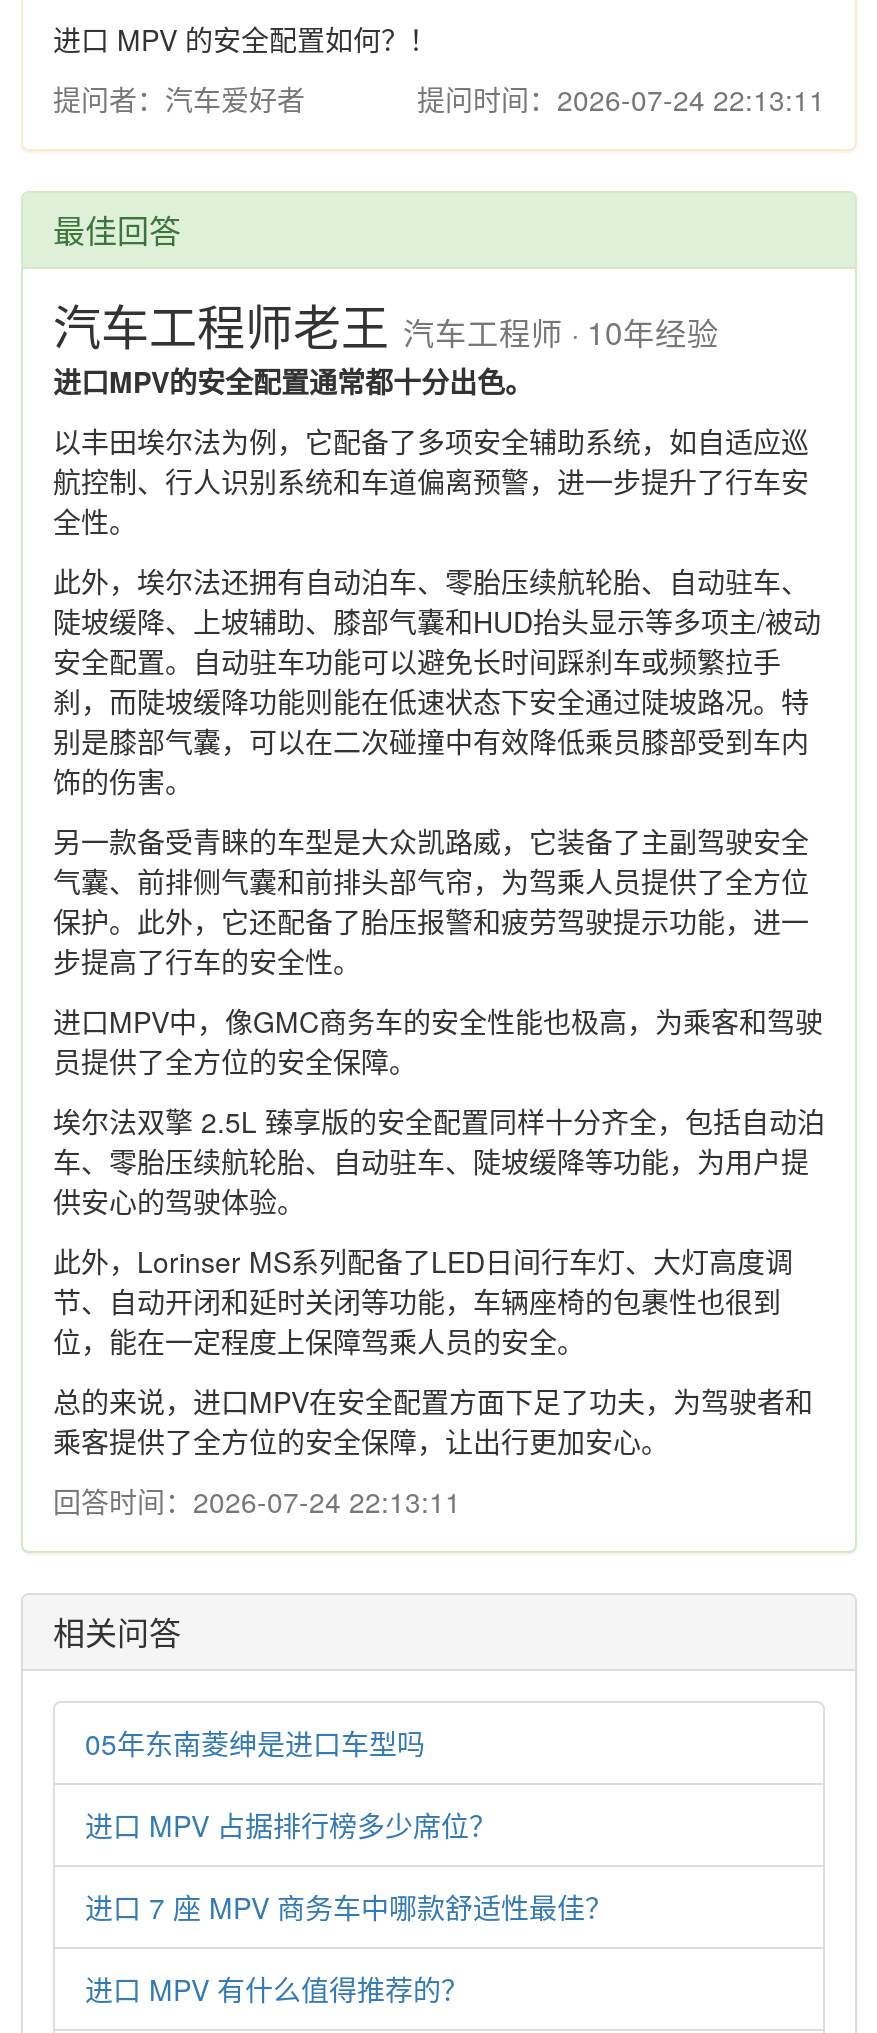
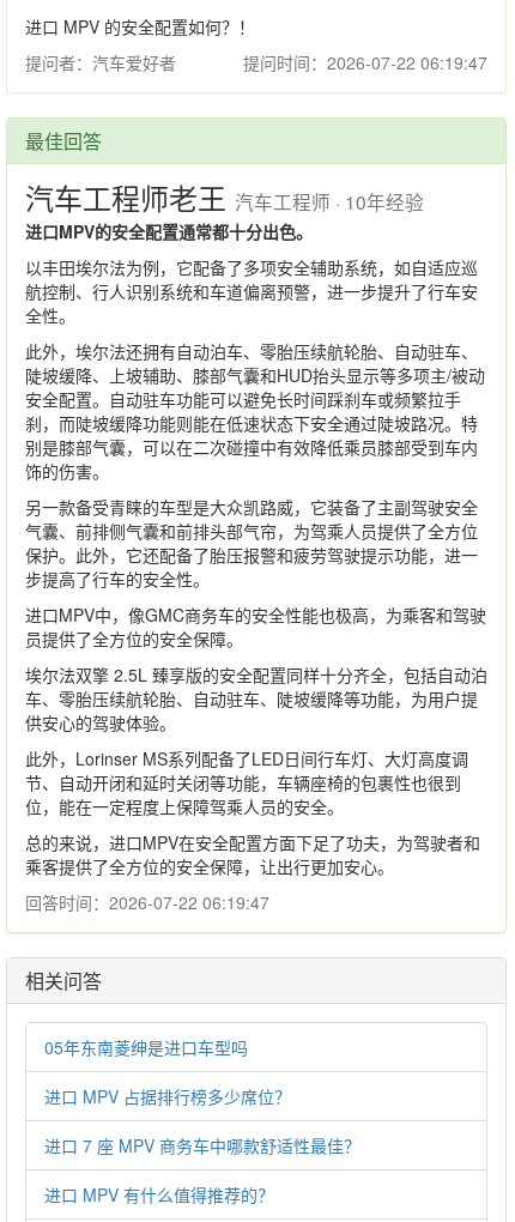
- 提问时间：2026-07-24 22:13:11
+ 提问时间：2026-07-22 06:19:47

- 回答时间：2026-07-24 22:13:11
+ 回答时间：2026-07-22 06:19:47
